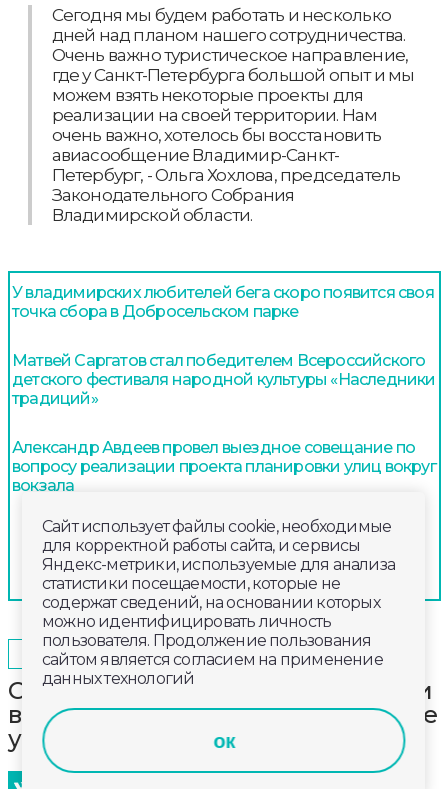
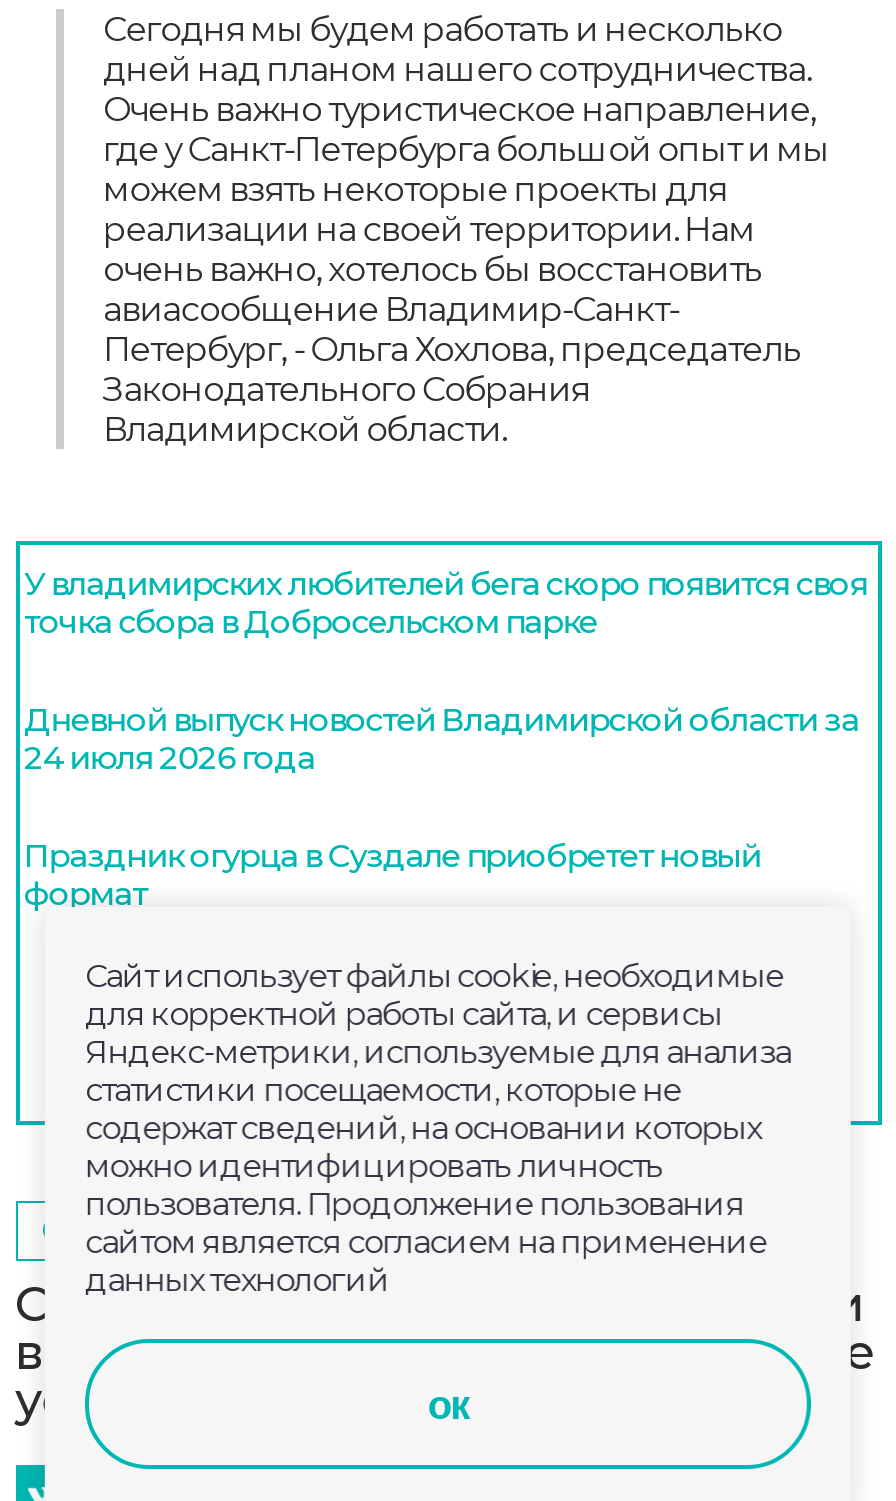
- Матвей Саргатов стал победителем Всероссийского
- детского фестиваля народной культуры «Наследники
- традиций»
+ Дневной выпуск новостей Владимирской области за
+ 24 июля 2026 года

- Александр Авдеев провел выездное совещание по
- вопросу реализации проекта планировки улиц вокруг
- вокзала
+ Праздник огурца в Суздале приобретет новый
+ формат
